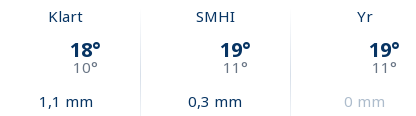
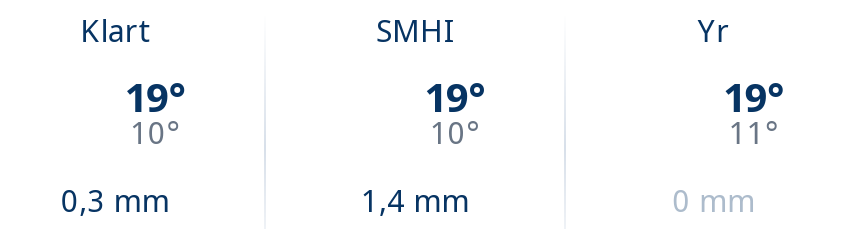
- 18°
+ 19°

- 11°
+ 10°

- 1,1 mm
+ 0,3 mm

- 0,3 mm
+ 1,4 mm
